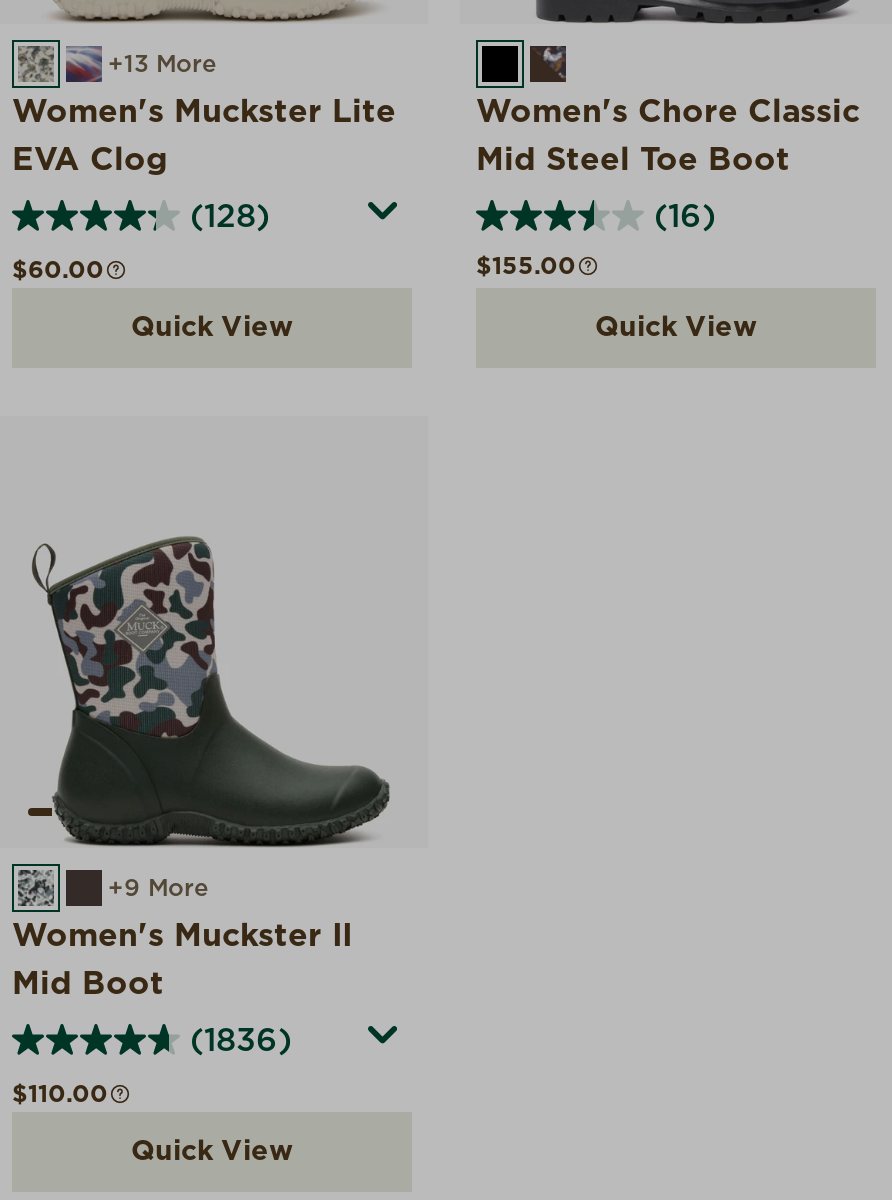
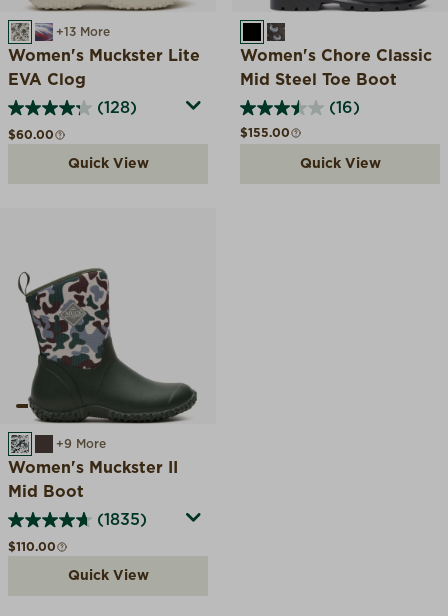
- (1836)
+ (1835)
